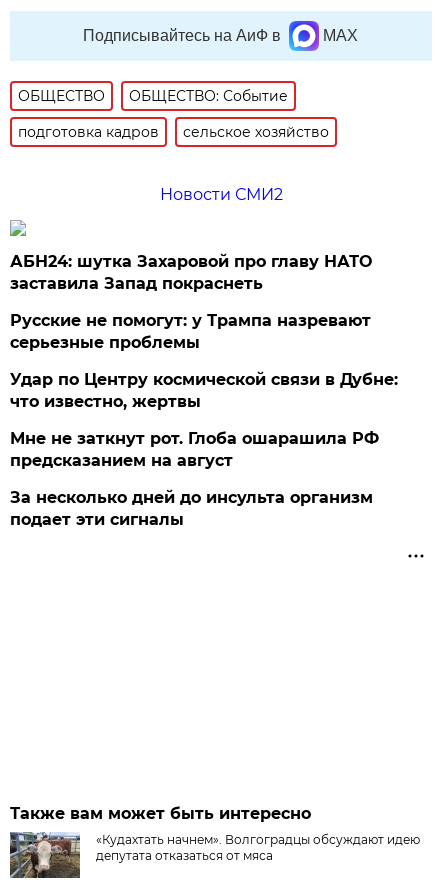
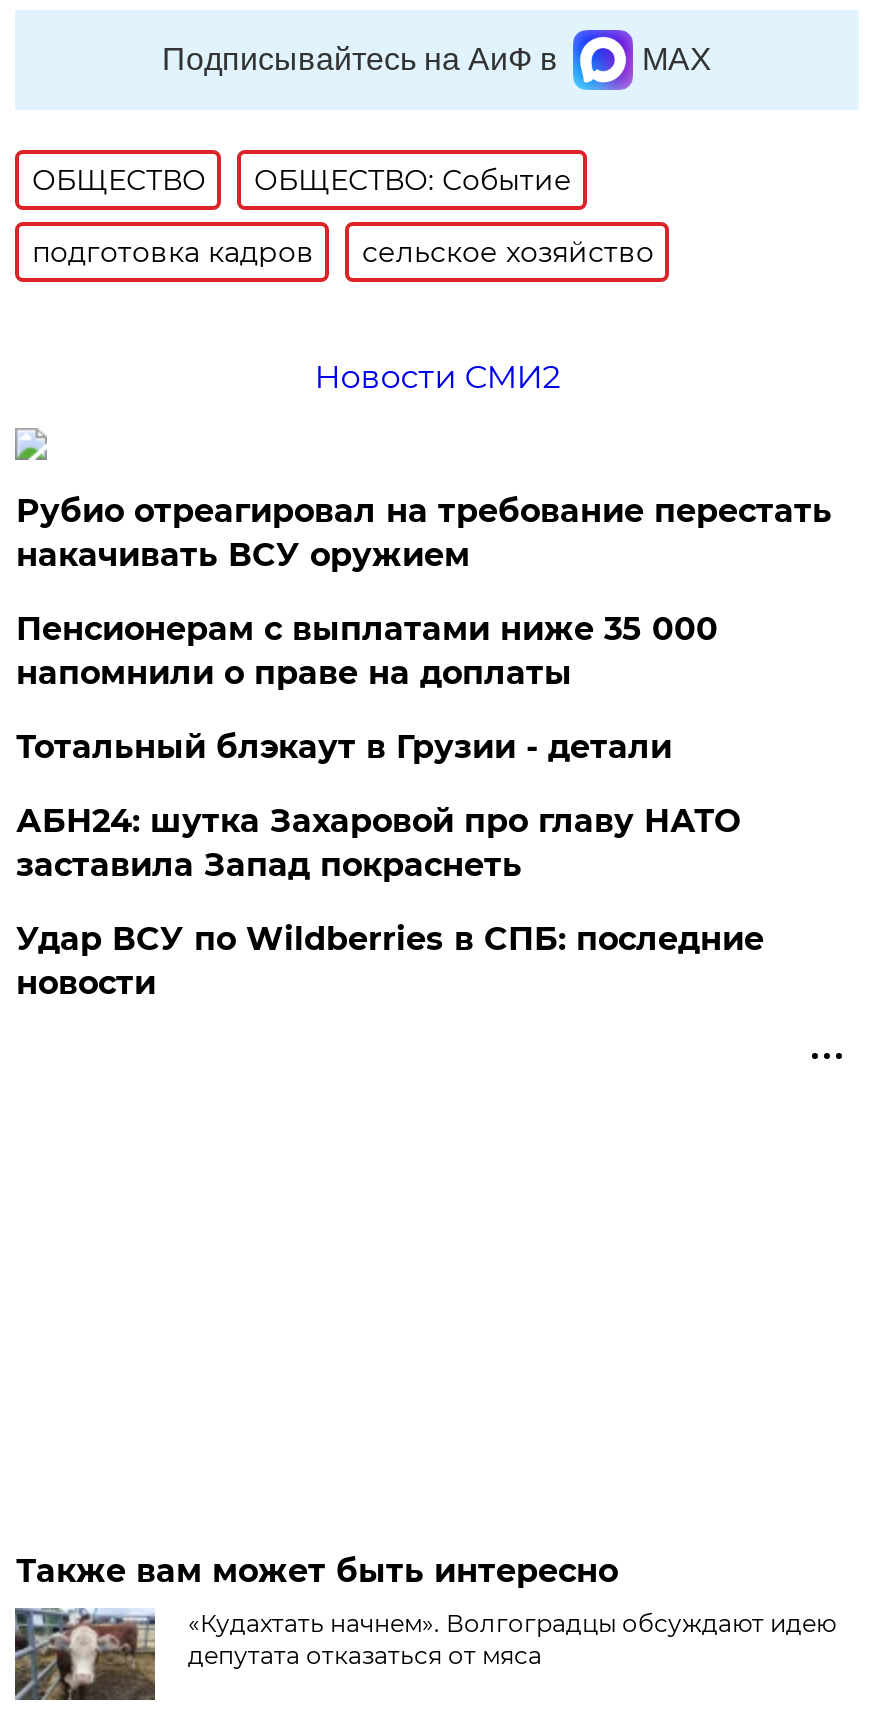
+ Рубио отреагировал на требование перестать
+ накачивать ВСУ оружием
+ Пенсионерам с выплатами ниже 35 000
+ напомнили о праве на доплаты
+ Тотальный блэкаут в Грузии - детали

moved down: АБН24: шутка Захаровой про главу НАТО | заставила Запад покраснеть

- Русские не помогут: у Трампа назревают
- серьезные проблемы
- Удар по Центру космической связи в Дубне:
- что известно, жертвы
- Мне не заткнут рот. Глоба ошарашила РФ
- предсказанием на август
- За несколько дней до инсульта организм
- подает эти сигналы
+ Удар ВСУ по Wildberries в СПБ: последние
+ новости
